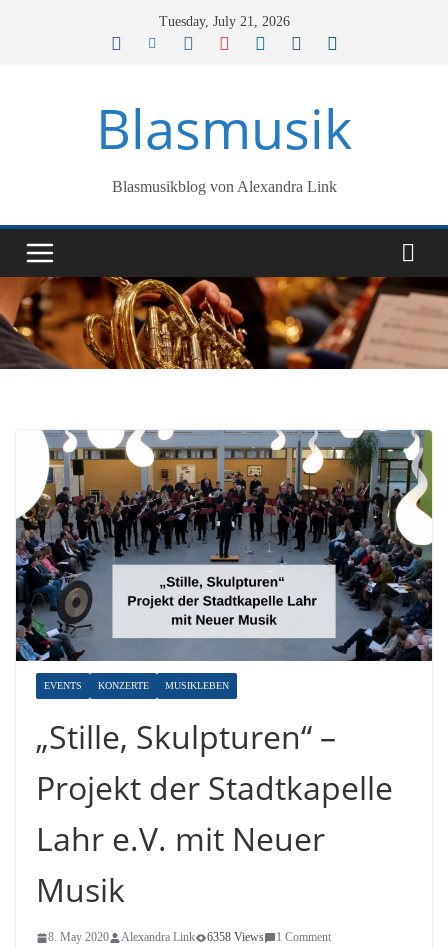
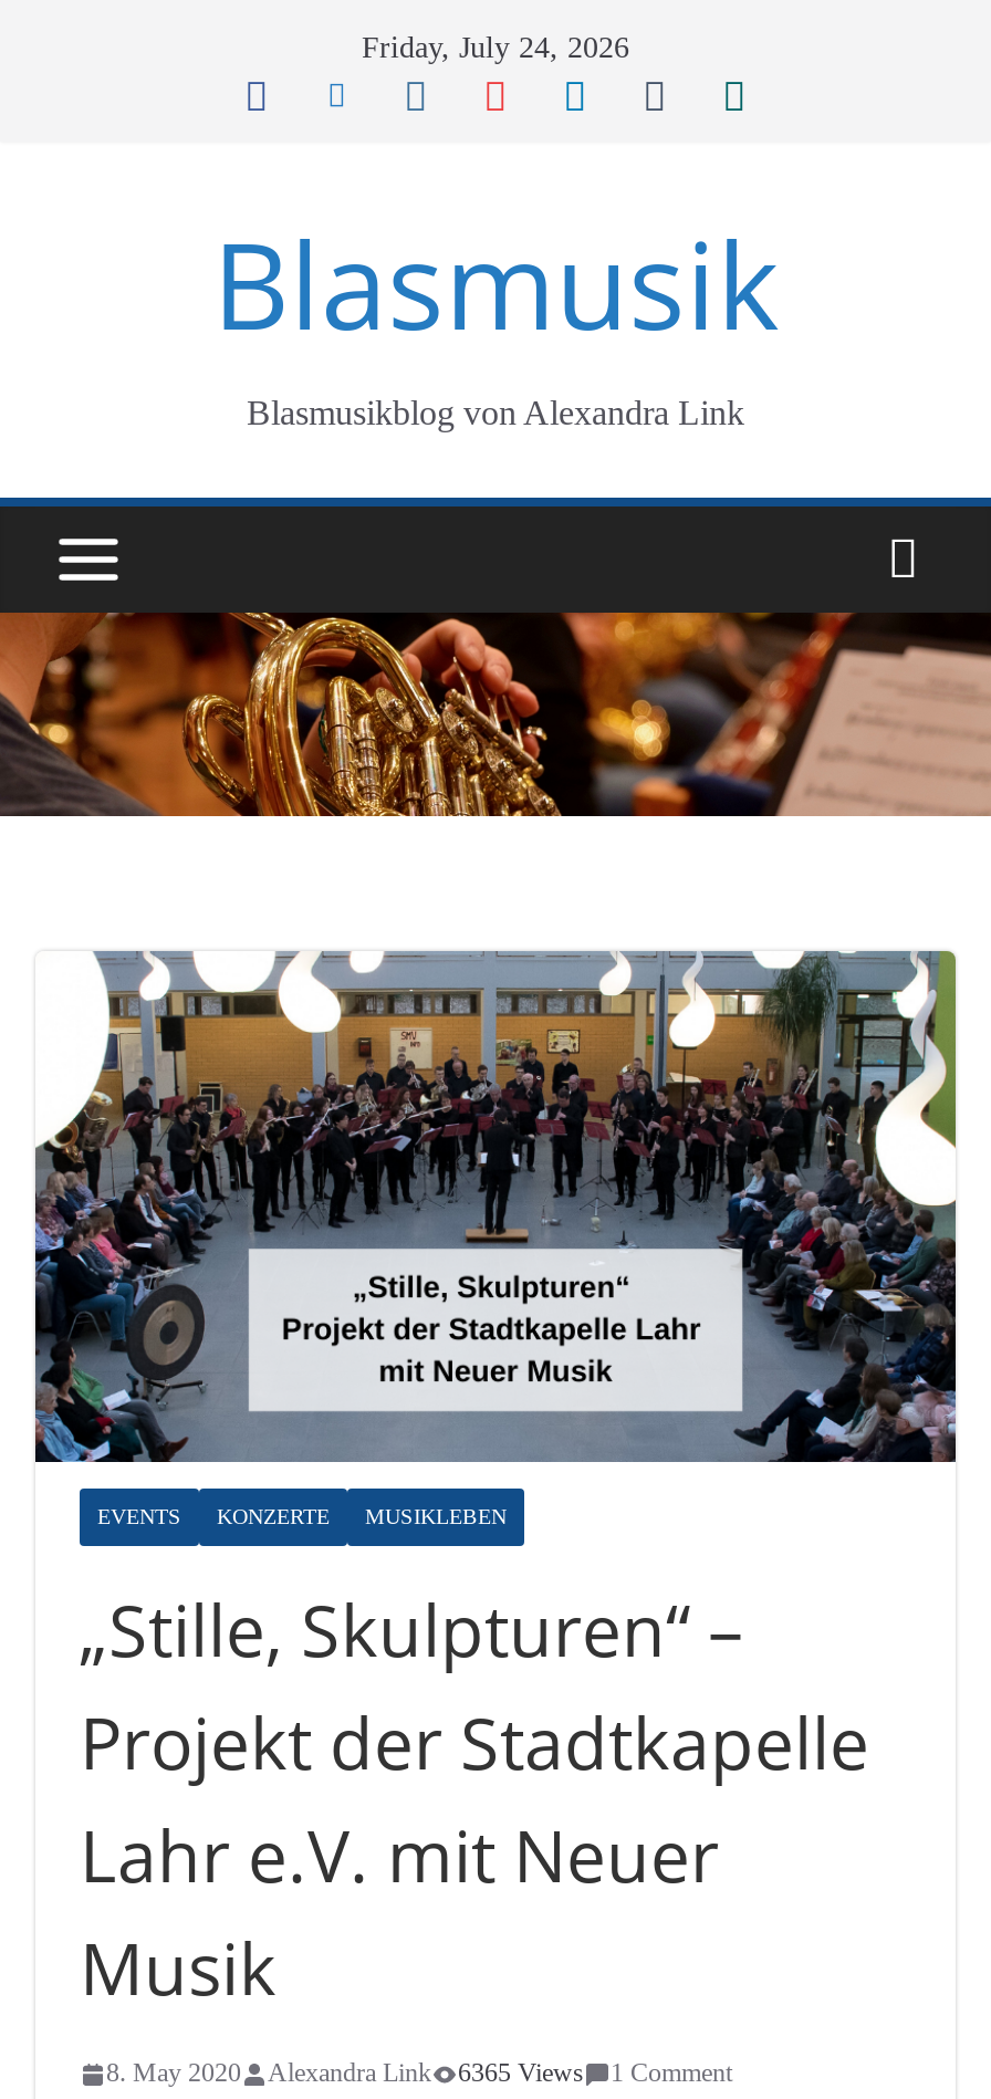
- Tuesday, July 21, 2026
+ Friday, July 24, 2026

- 8. May 2020 Alexandra Link 6358 Views 1 Comment
+ 8. May 2020 Alexandra Link 6365 Views 1 Comment
